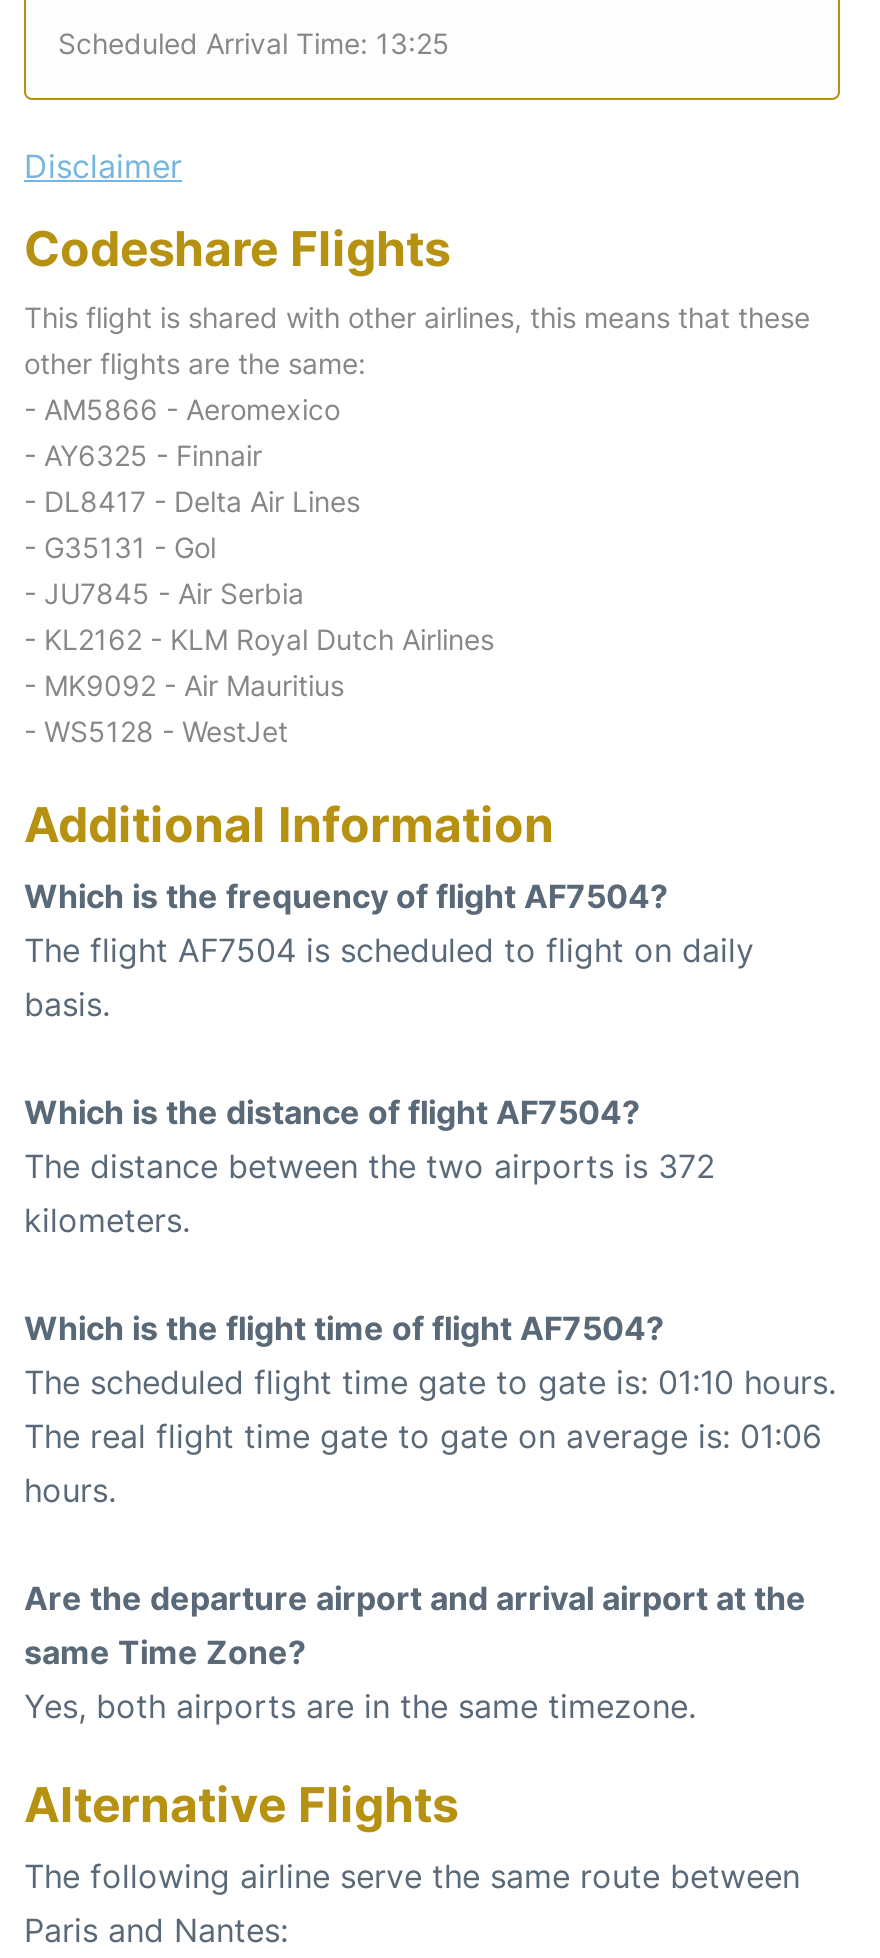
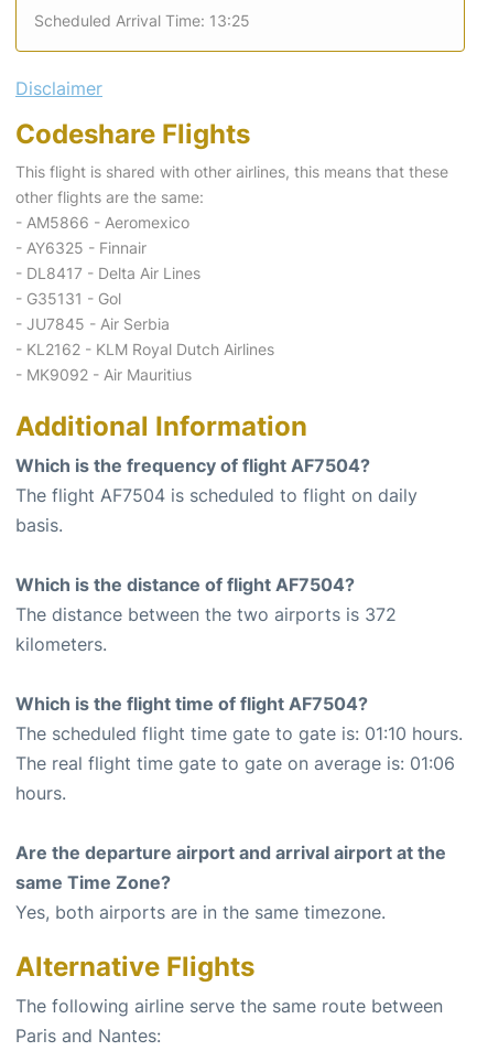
- - WS5128 - WestJet
